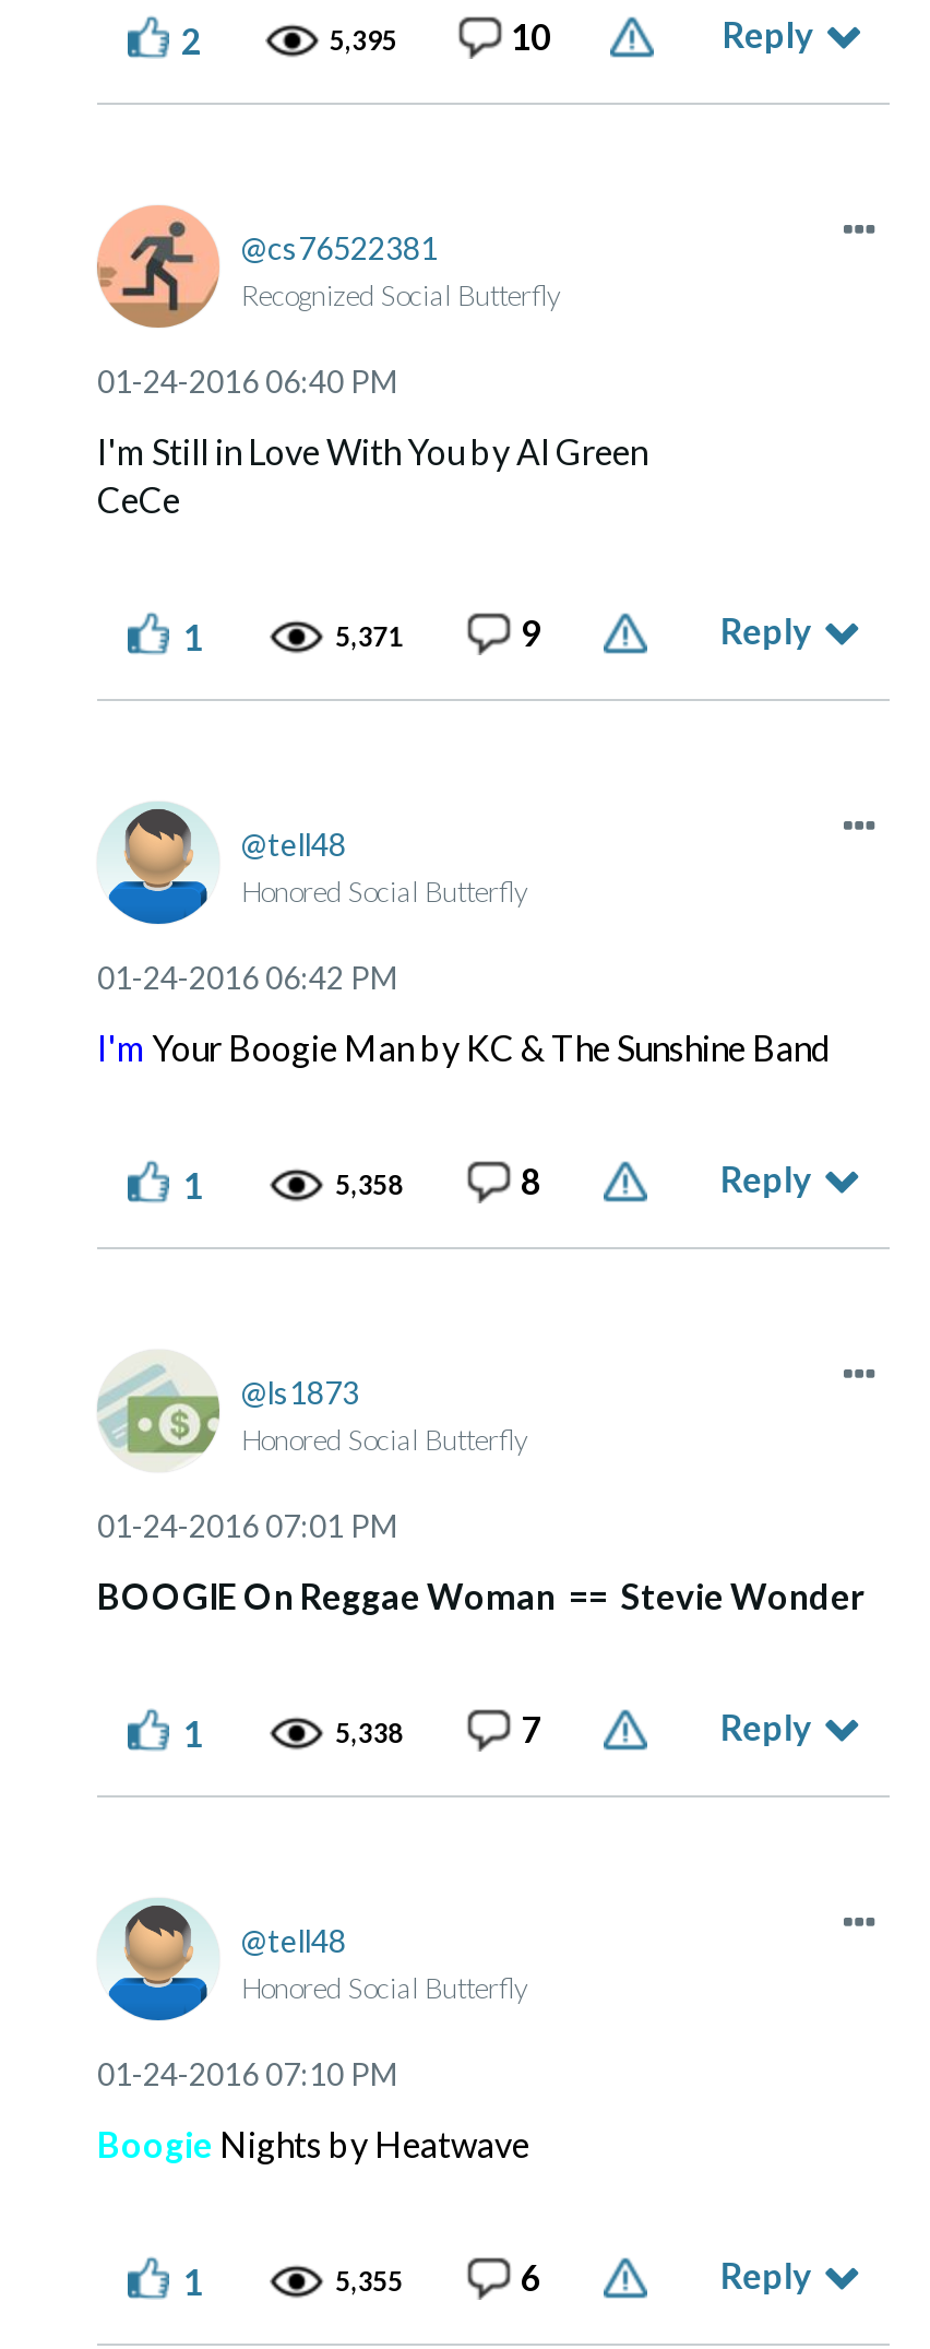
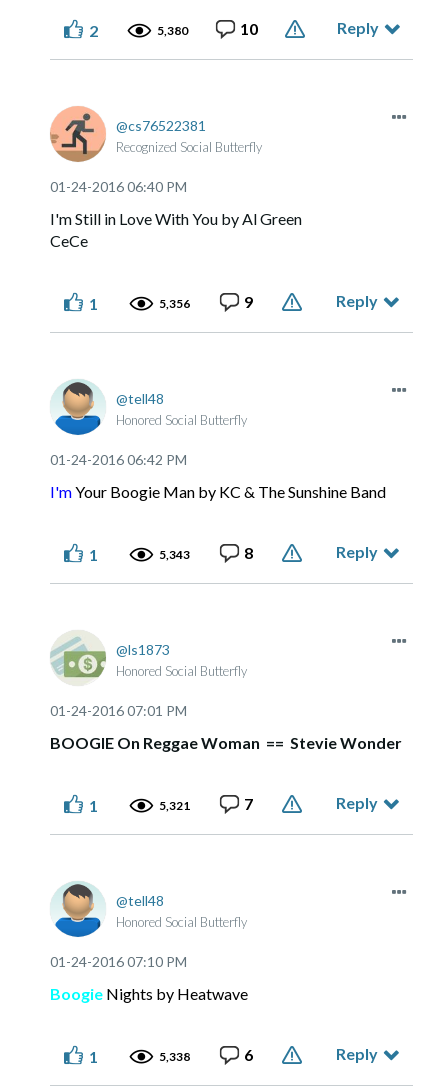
- 5,395
+ 5,380

- 5,371
+ 5,356

- 5,358
+ 5,343

- 5,338
+ 5,321

- 5,355
+ 5,338
